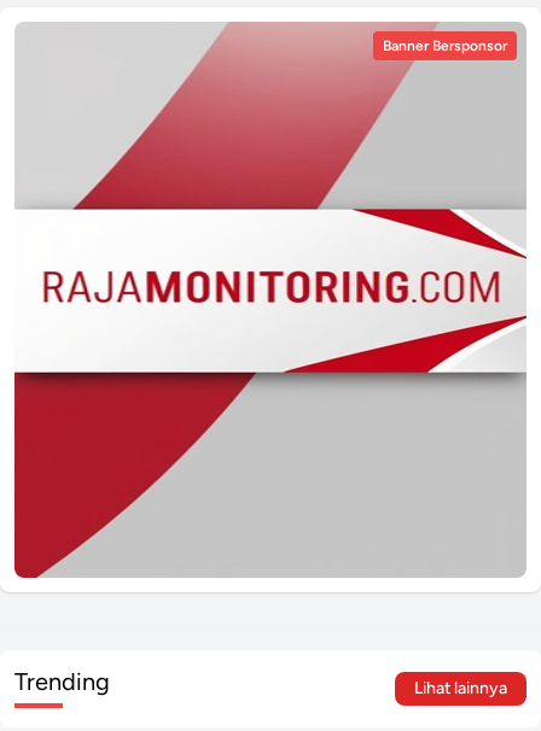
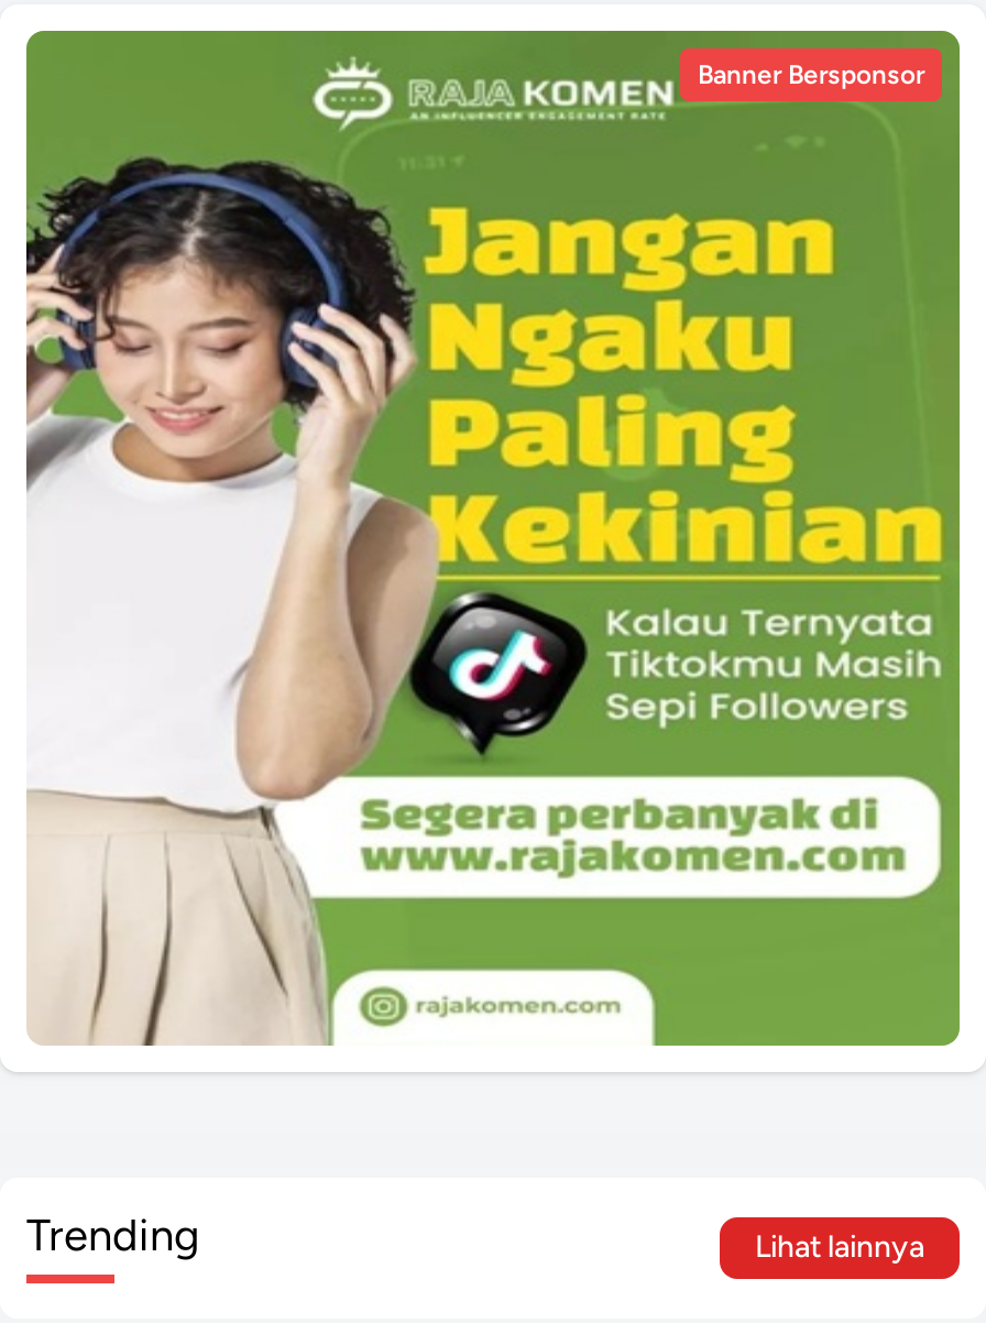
- [image]
+ [image]
